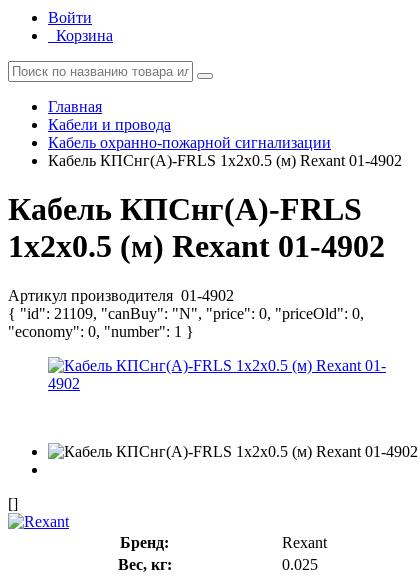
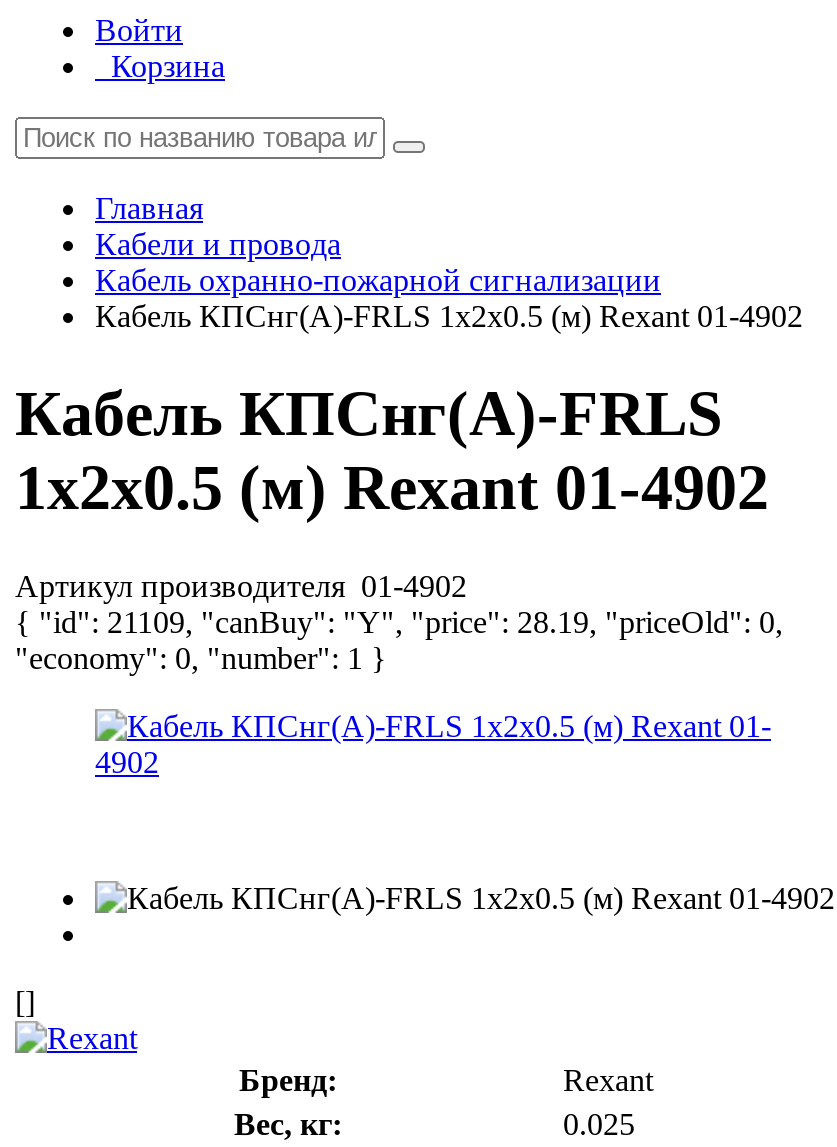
- { "id": 21109, "canBuy": "N", "price": 0, "priceOld": 0,
+ { "id": 21109, "canBuy": "Y", "price": 28.19, "priceOld": 0,
